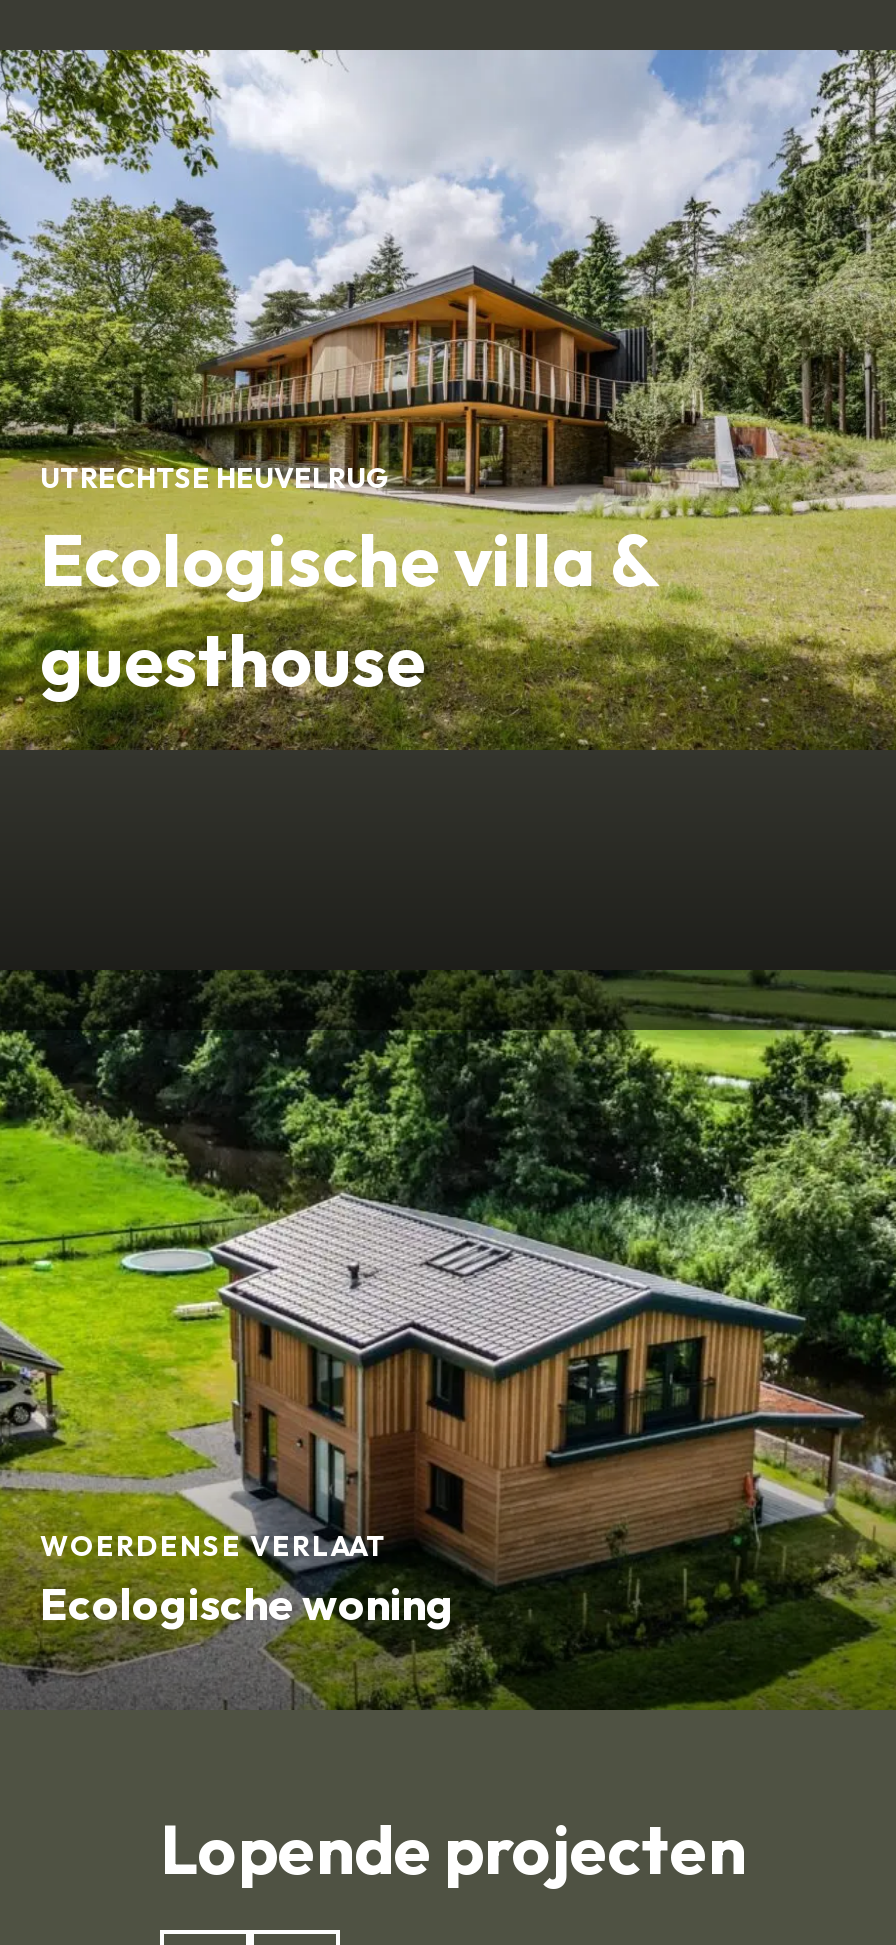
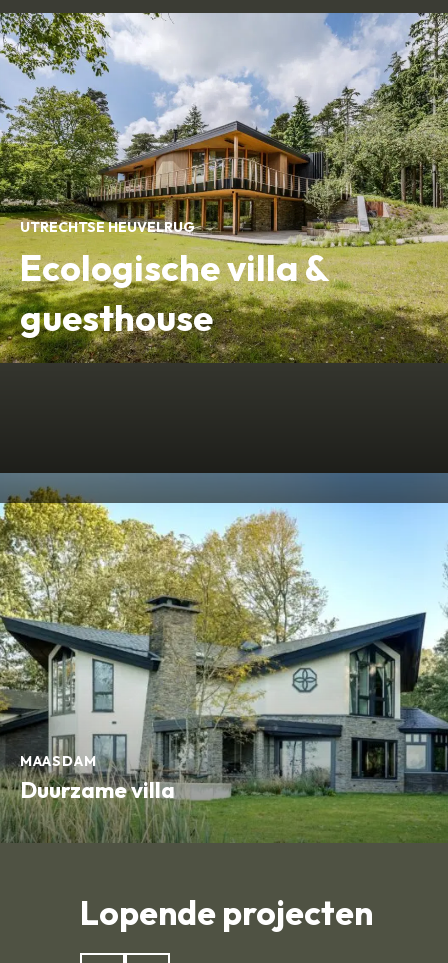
- [image]
- WOERDENSE VERLAAT
- Ecologische woning
+ [image]
+ MAASDAM
+ Duurzame villa
